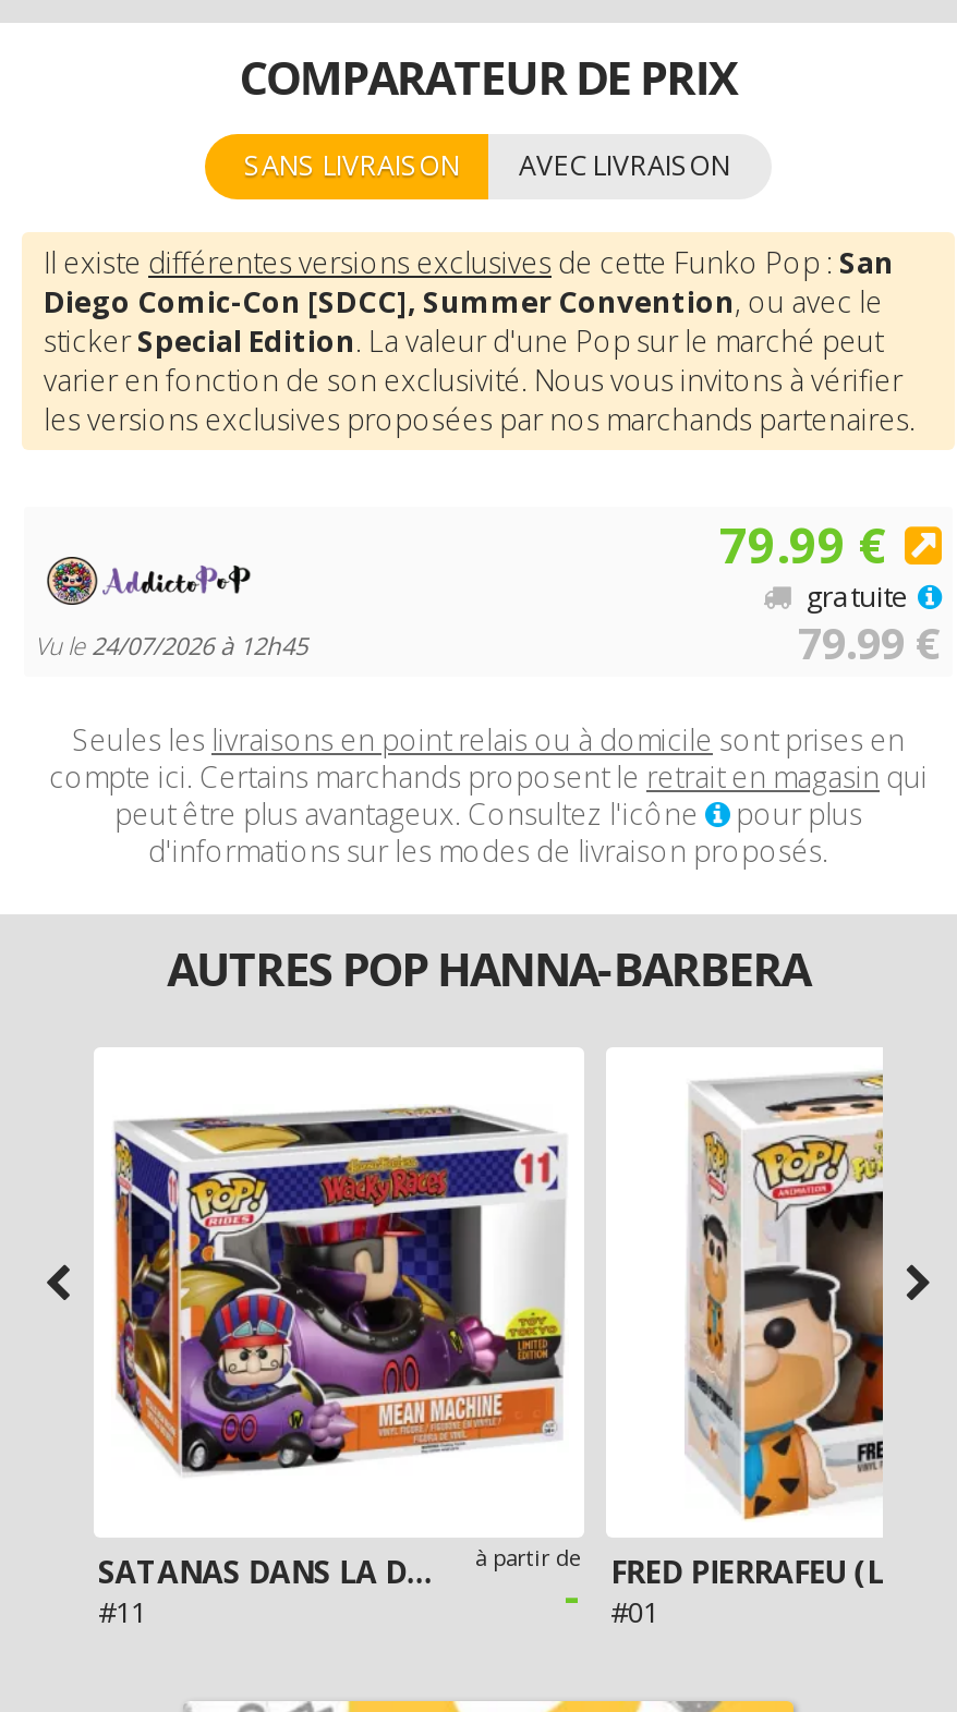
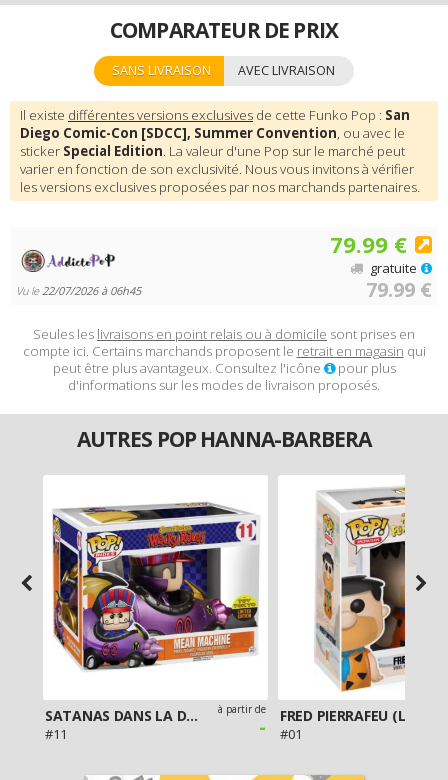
- Vu le 24/07/2026 à 12h45
+ Vu le 22/07/2026 à 06h45
